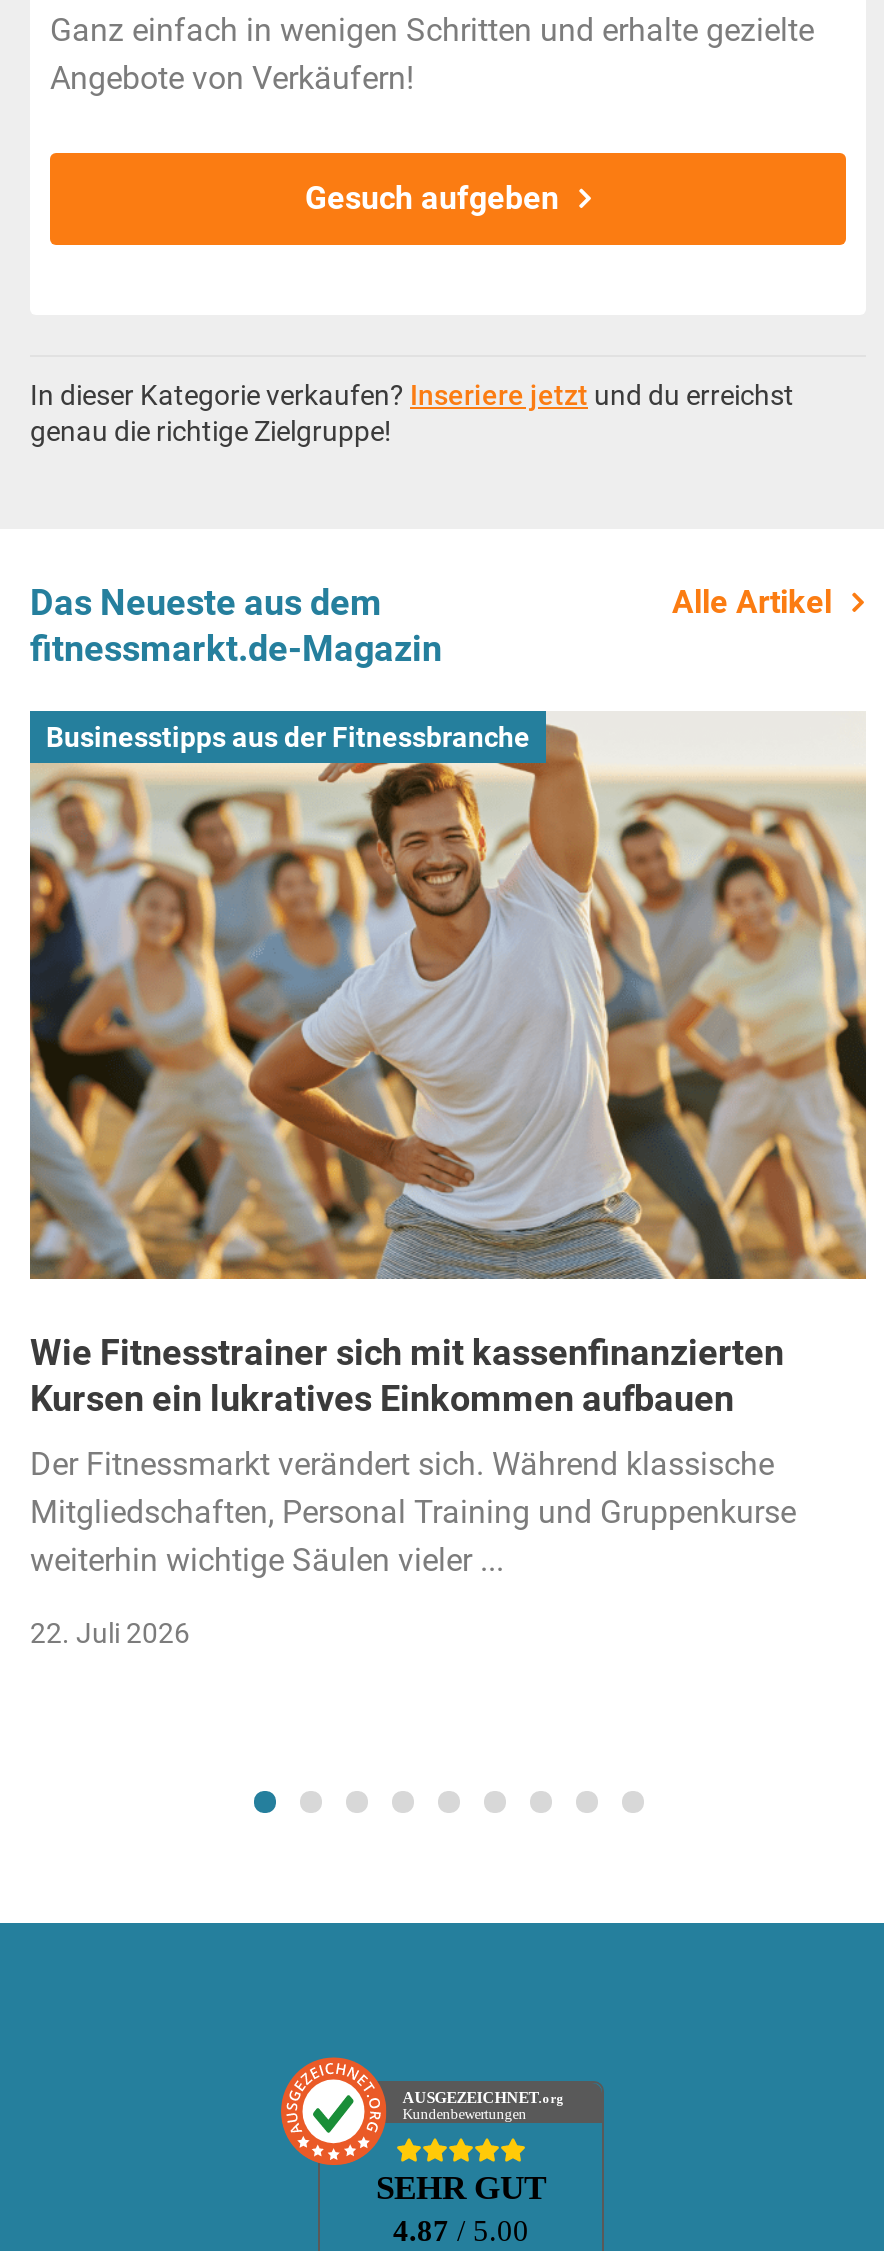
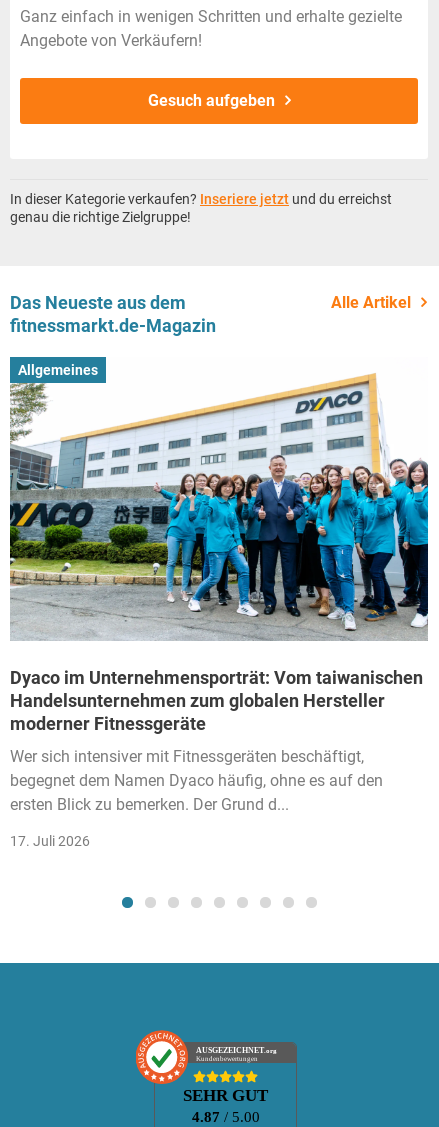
- [image]
- Businesstipps aus der Fitnessbranche
+ [image]
+ Allgemeines

- Wie Fitnesstrainer sich mit kassenfinanzierten
- Kursen ein lukratives Einkommen aufbauen
+ Dyaco im Unternehmensporträt: Vom taiwanischen
+ Handelsunternehmen zum globalen Hersteller
+ moderner Fitnessgeräte

- Der Fitnessmarkt verändert sich. Während klassische
- Mitgliedschaften, Personal Training und Gruppenkurse
- weiterhin wichtige Säulen vieler ...
+ Wer sich intensiver mit Fitnessgeräten beschäftigt,
+ begegnet dem Namen Dyaco häufig, ohne es auf den
+ ersten Blick zu bemerken. Der Grund d...

- 22. Juli 2026
+ 17. Juli 2026
